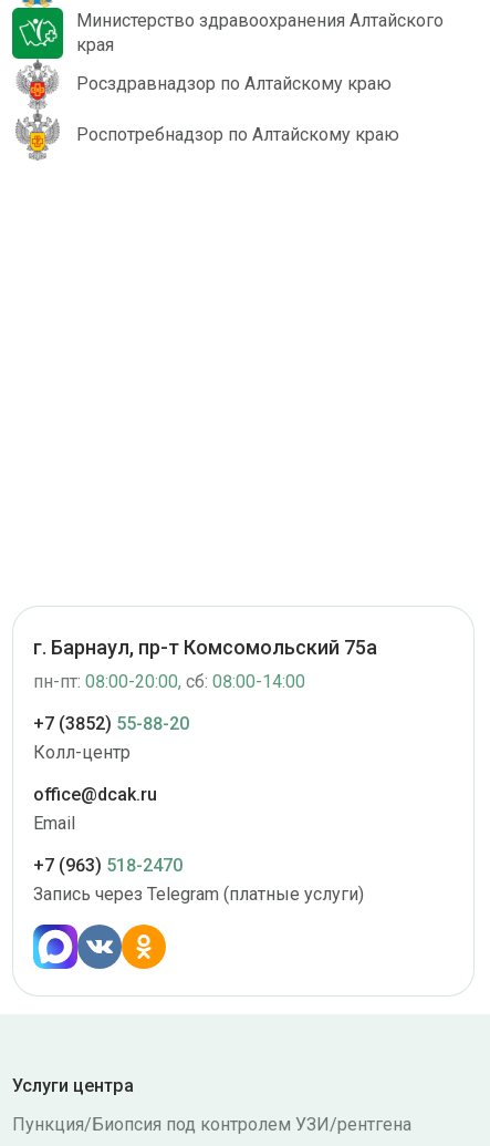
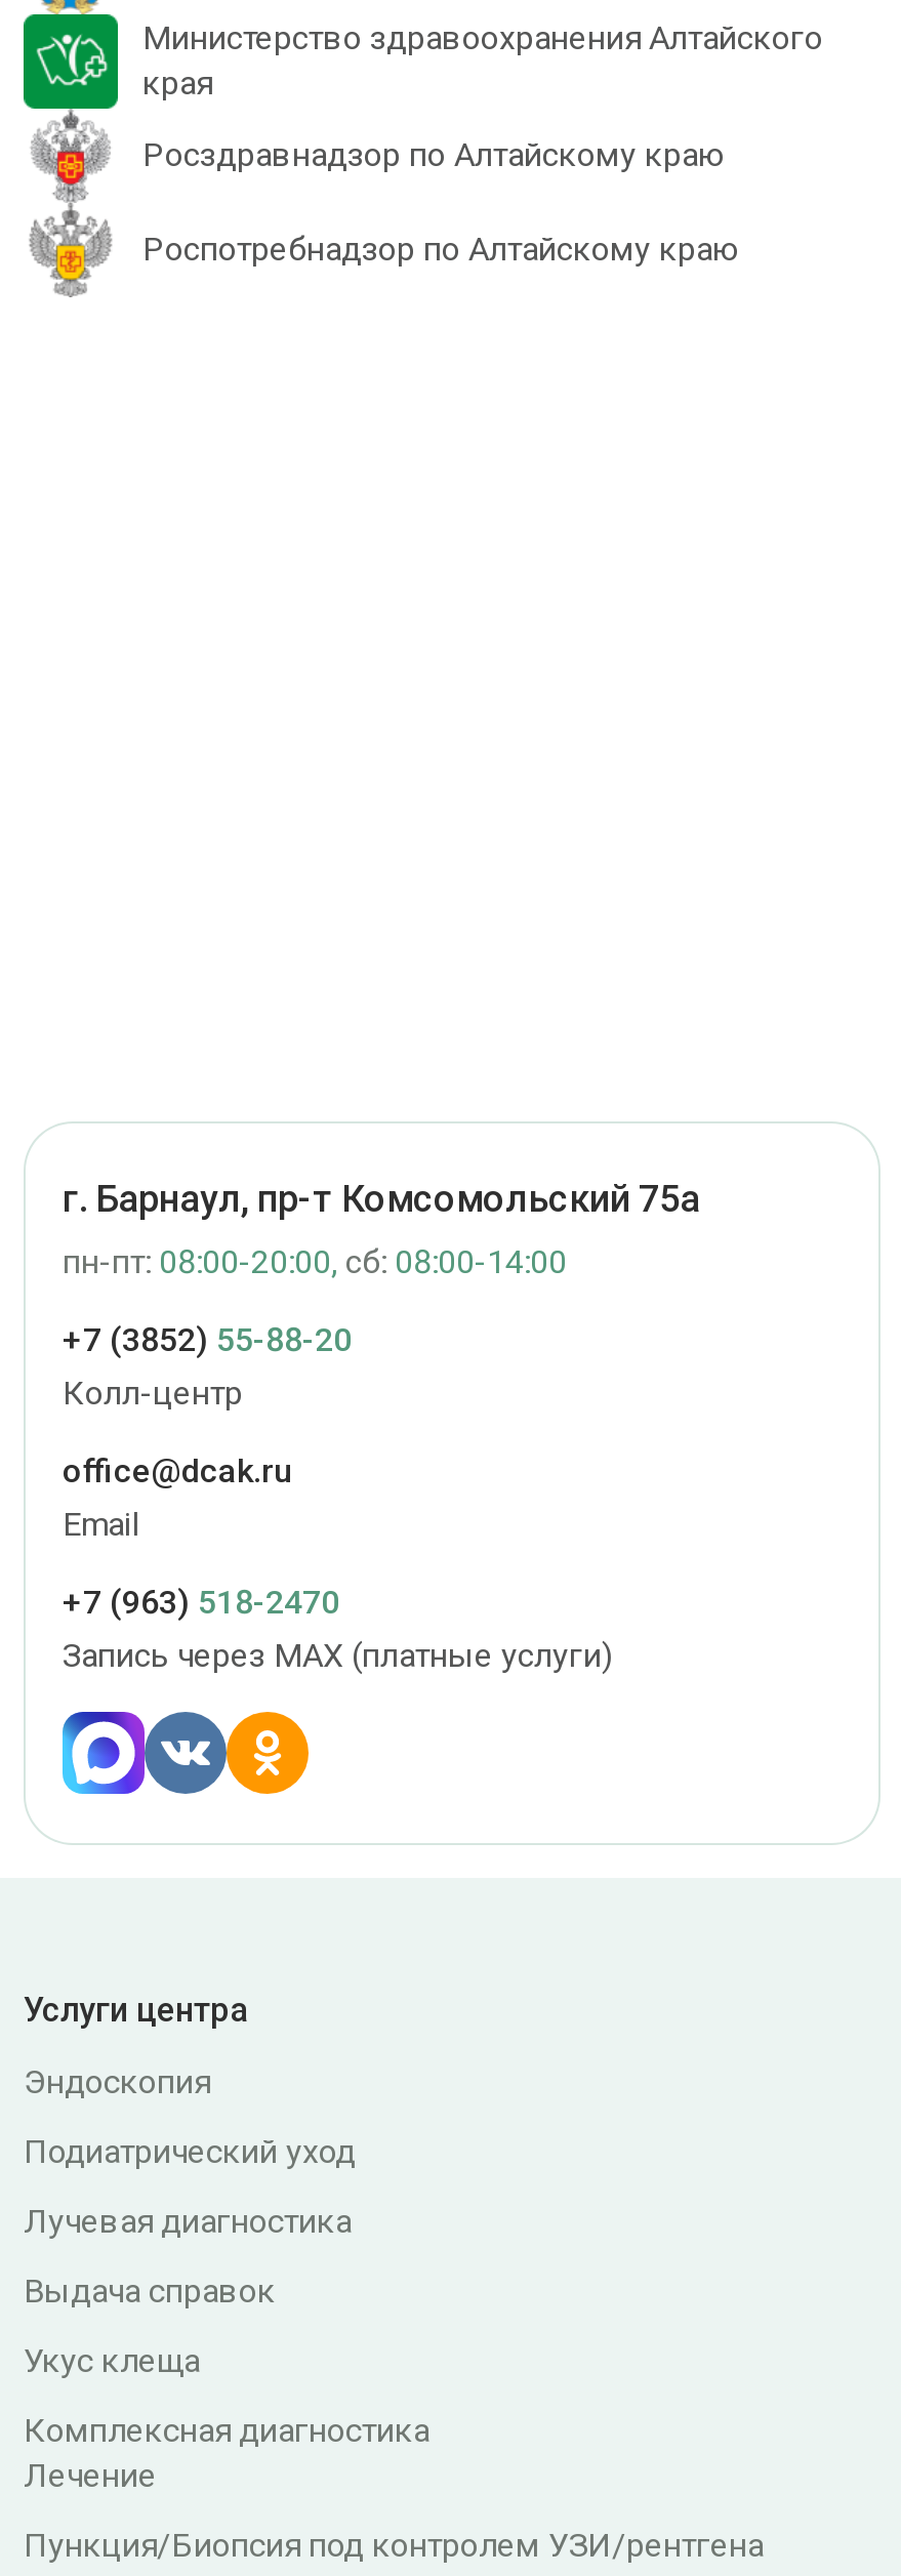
- Запись через Telegram (платные услуги)
+ Запись через MAX (платные услуги)

+ Эндоскопия
+ Подиатрический уход
+ Лучевая диагностика
+ Выдача справок
+ Укус клеща
+ Комплексная диагностика
+ Лечение
